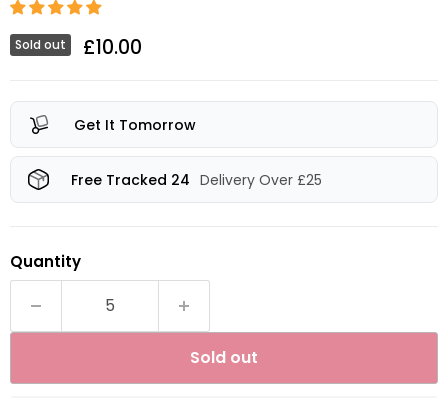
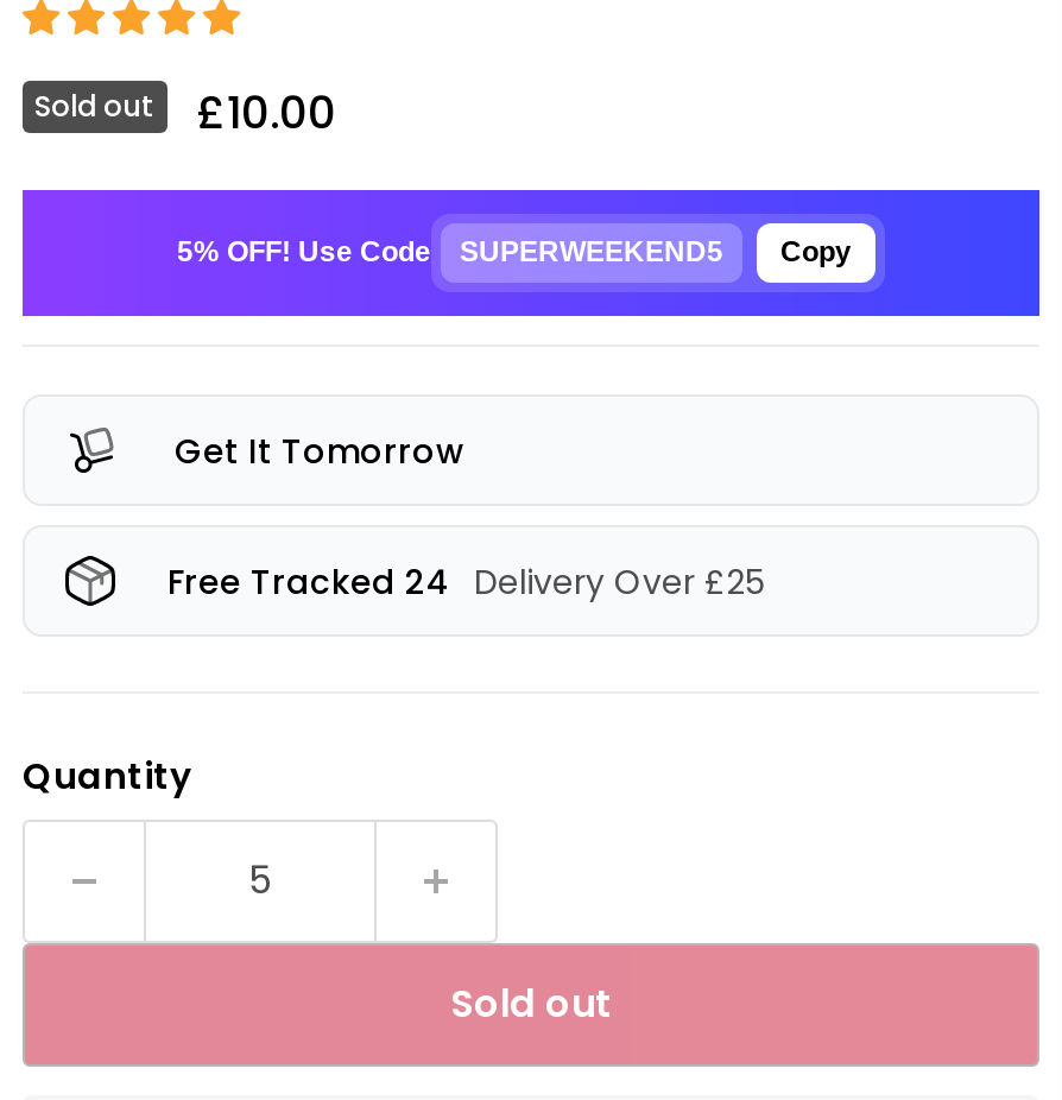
+ [image]
+ 5% OFF! Use Code
+ SUPERWEEKEND5
+ Copy
